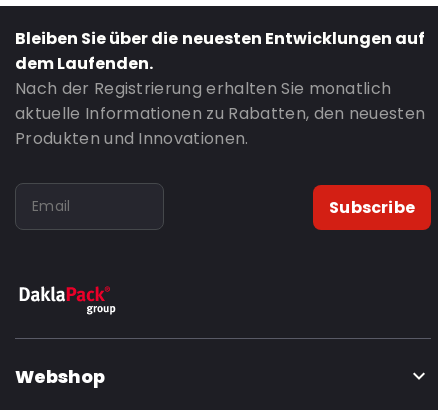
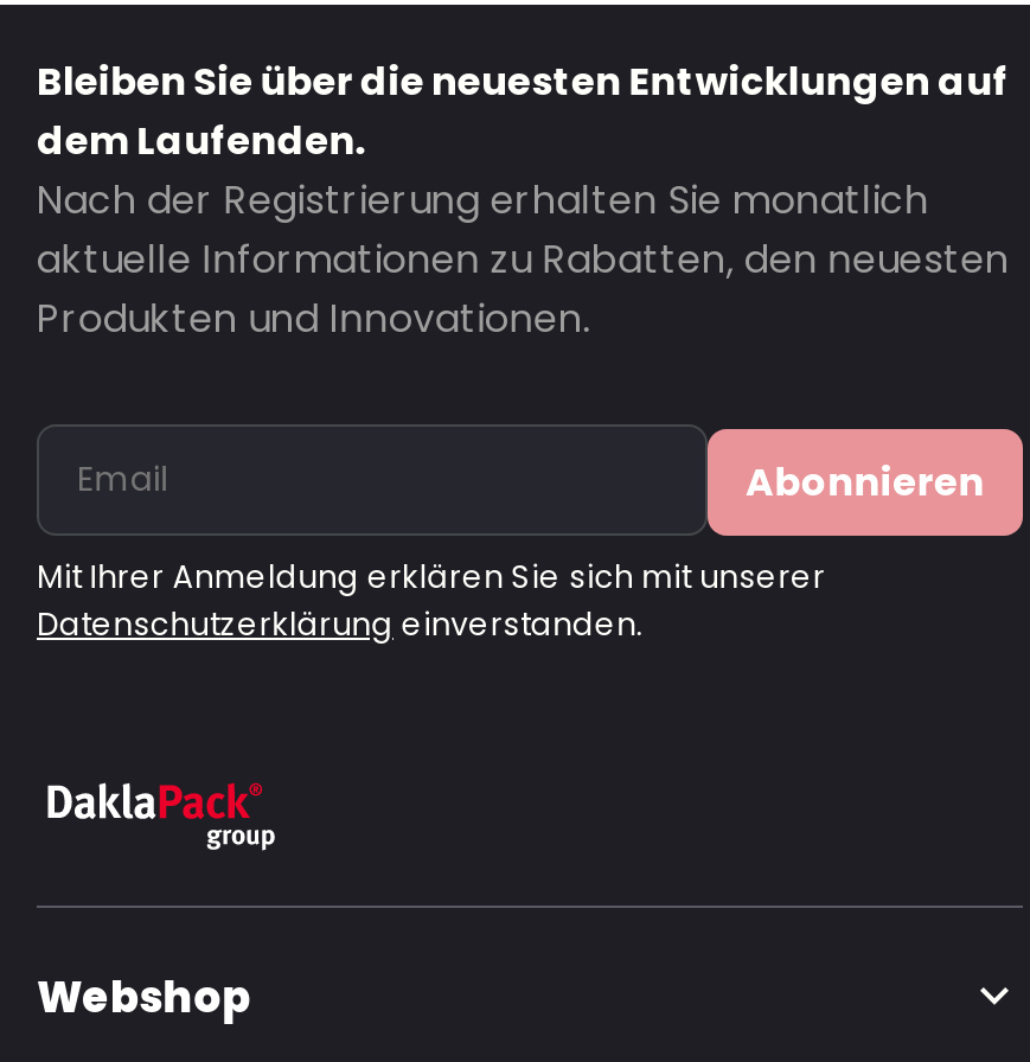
- Subscribe
+ Abonnieren
+ Mit Ihrer Anmeldung erklären Sie sich mit unserer
+ Datenschutzerklärung einverstanden.
